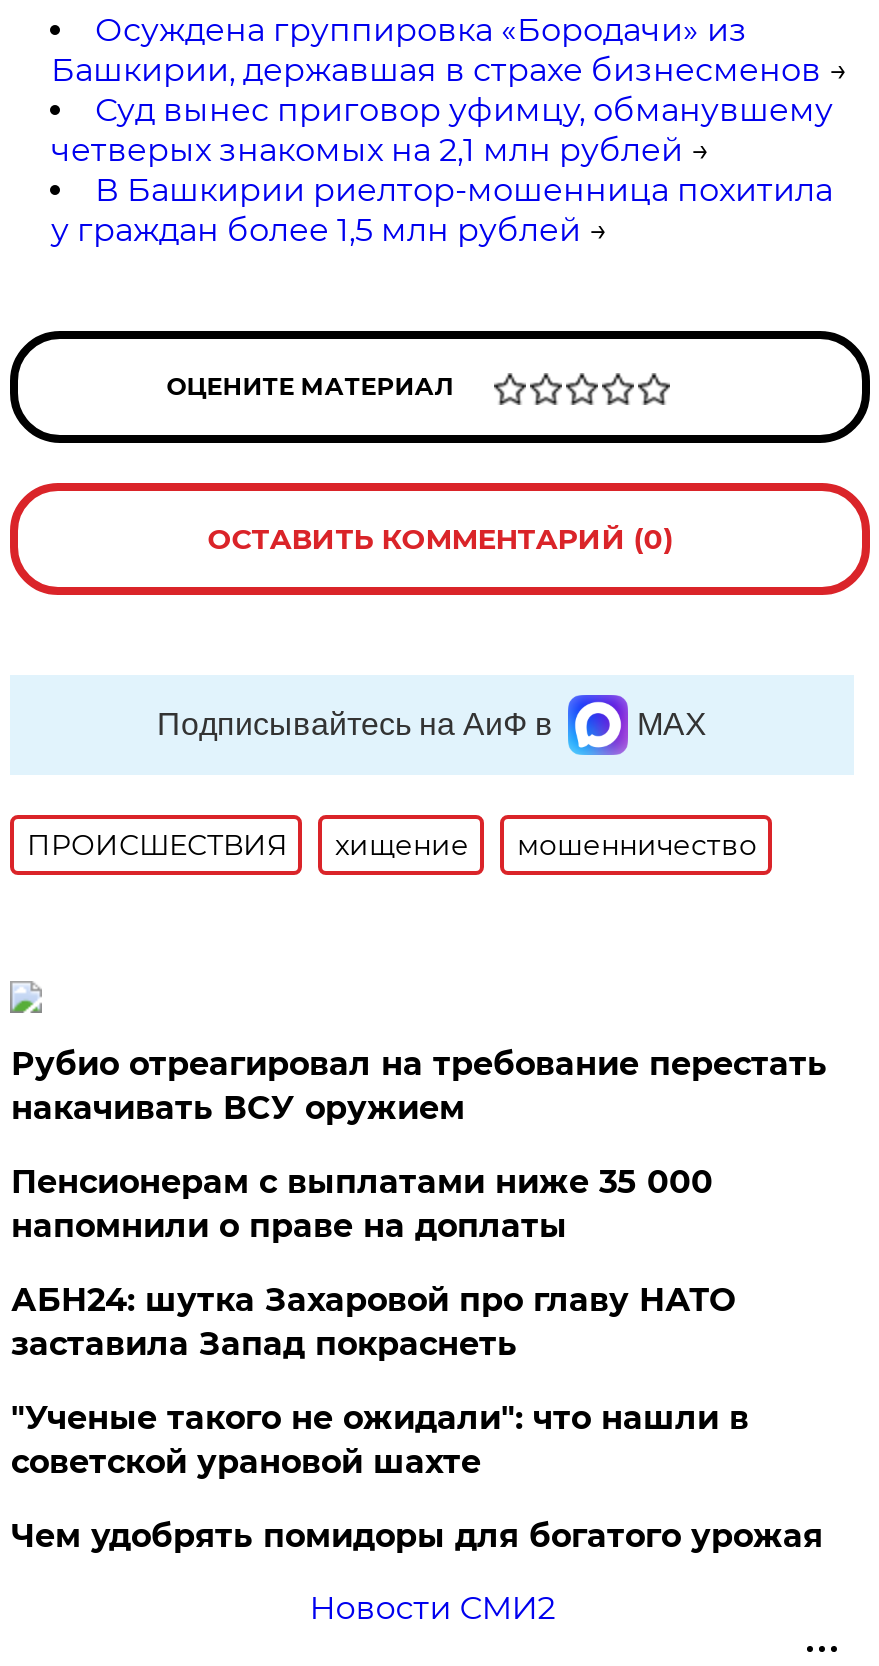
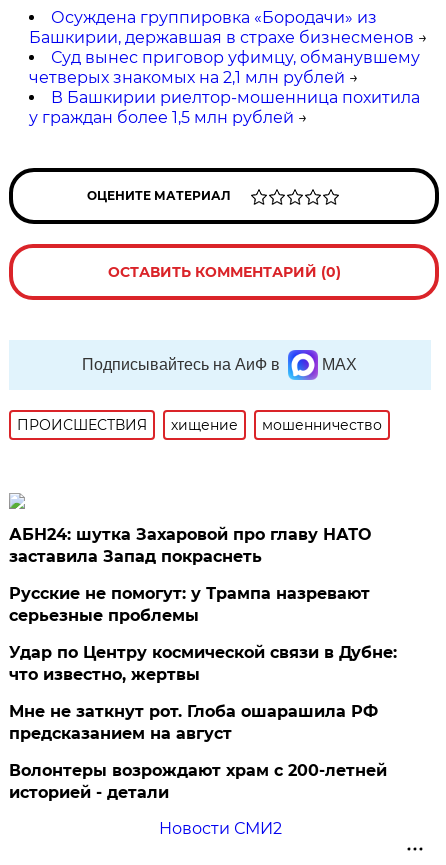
- Рубио отреагировал на требование перестать
- накачивать ВСУ оружием
- Пенсионерам с выплатами ниже 35 000
- напомнили о праве на доплаты

moved up: АБН24: шутка Захаровой про главу НАТО | заставила Запад покраснеть

- "Ученые такого не ожидали": что нашли в
- советской урановой шахте
- Чем удобрять помидоры для богатого урожая
+ Русские не помогут: у Трампа назревают
+ серьезные проблемы
+ Удар по Центру космической связи в Дубне:
+ что известно, жертвы
+ Мне не заткнут рот. Глоба ошарашила РФ
+ предсказанием на август
+ Волонтеры возрождают храм с 200-летней
+ историей - детали
